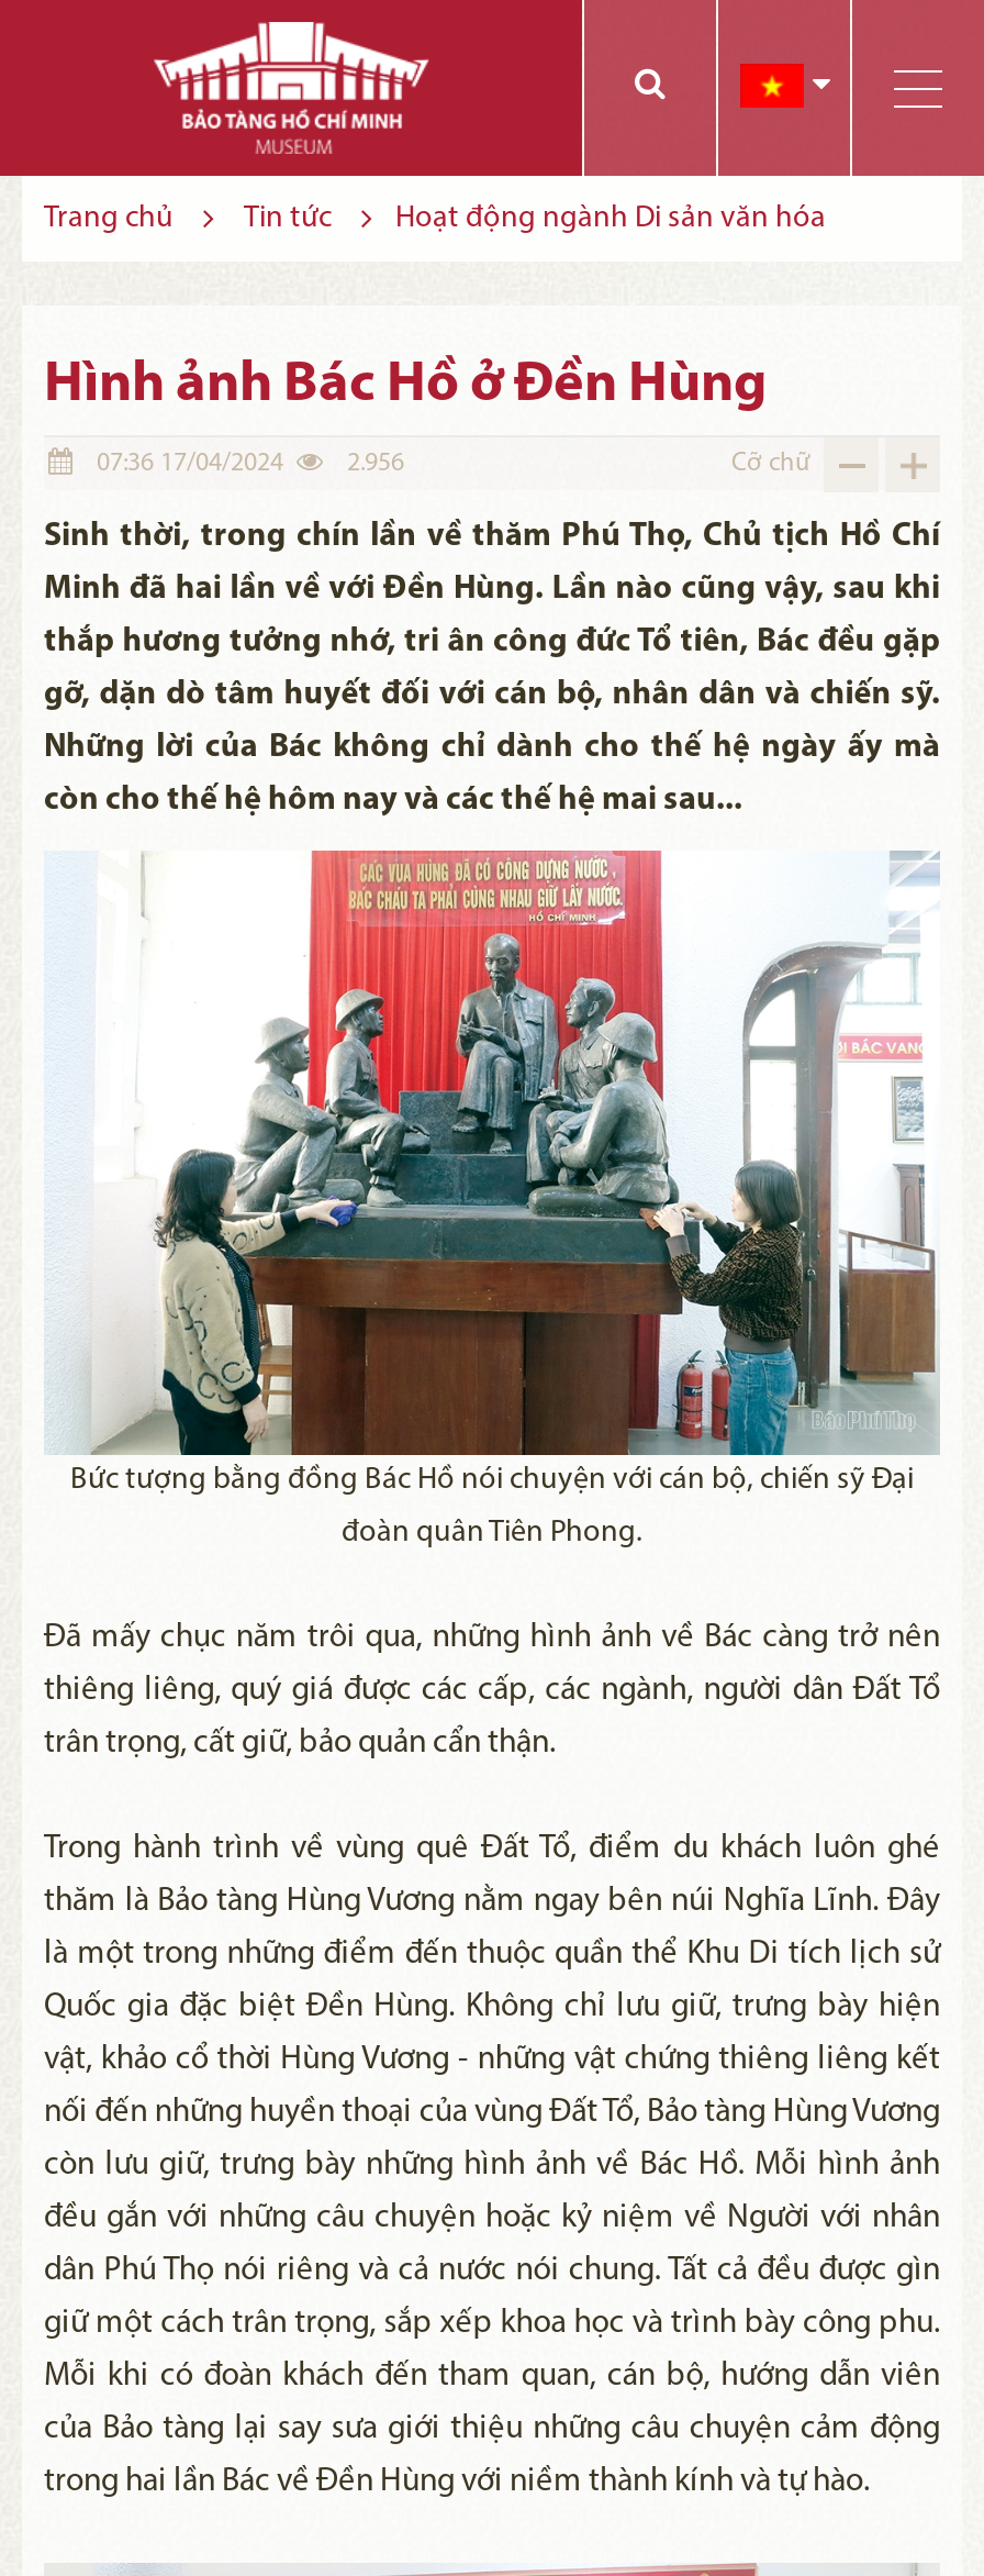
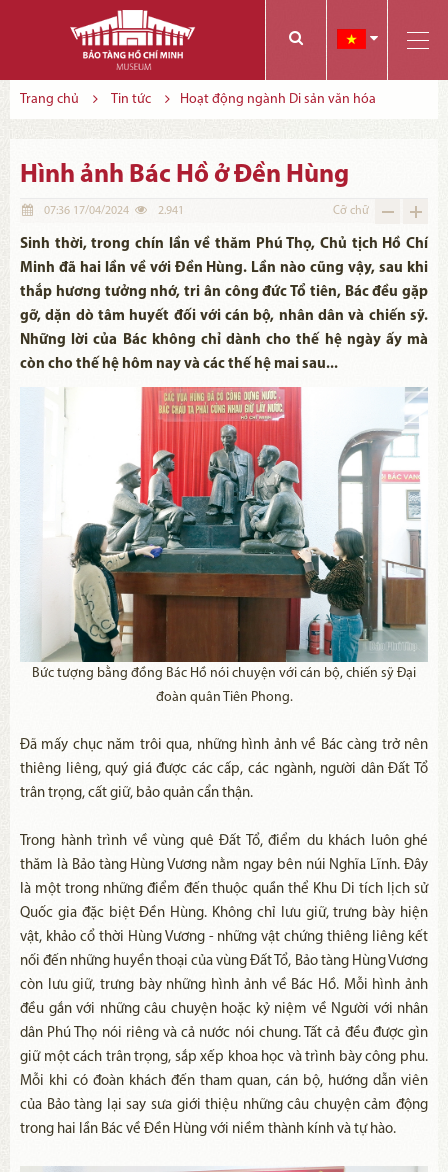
- 2.956
+ 2.941
